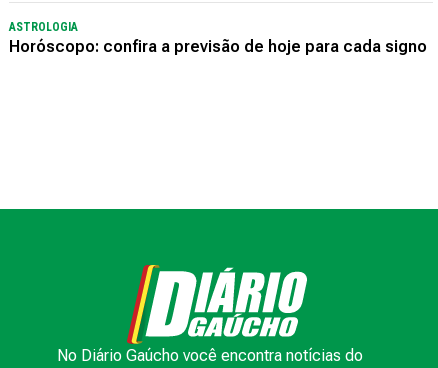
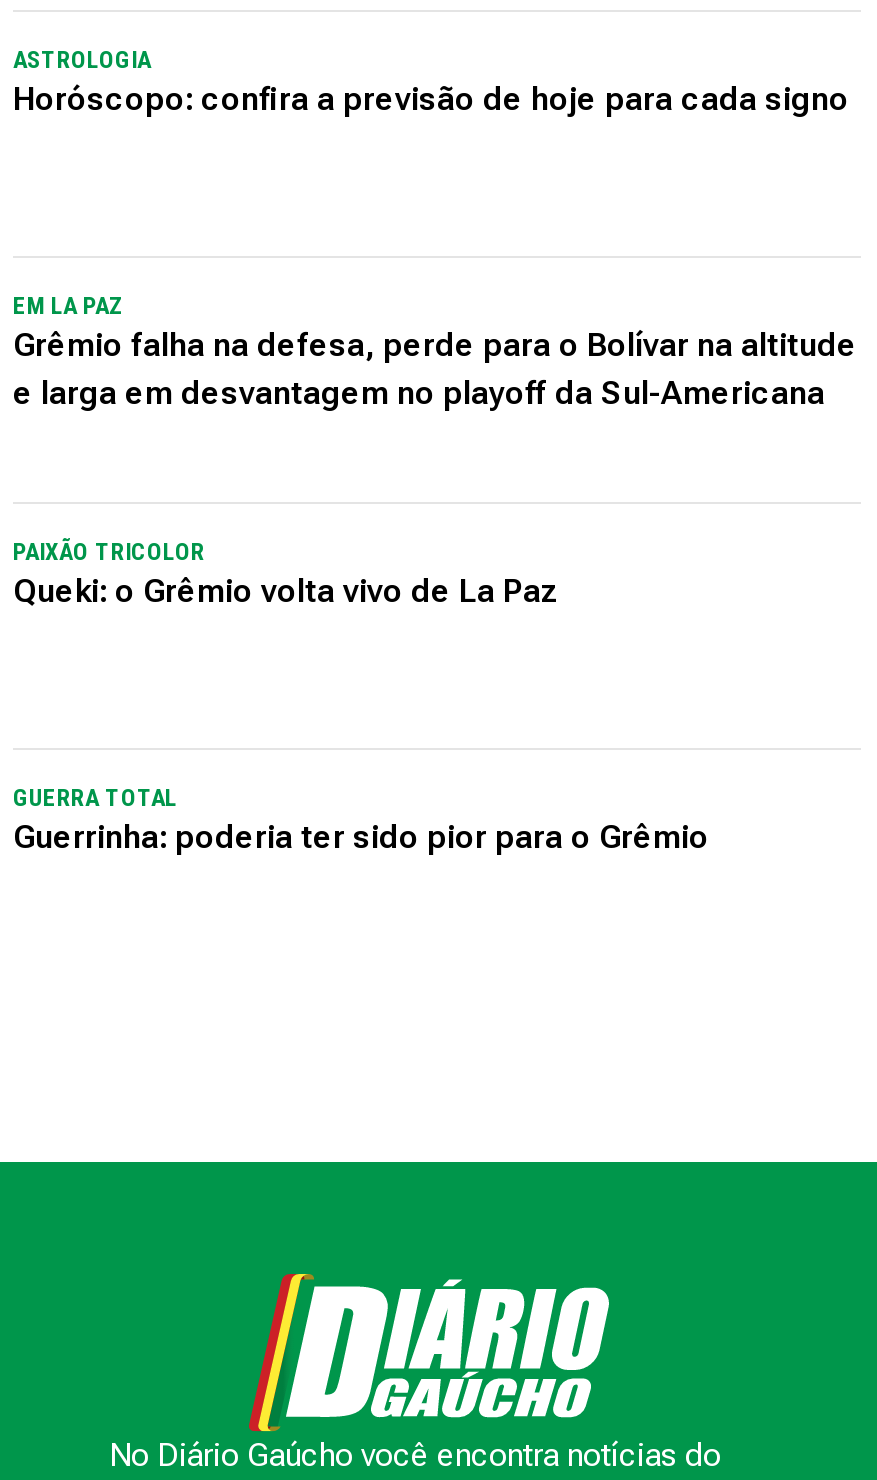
+ EM LA PAZ
+ Grêmio falha na defesa, perde para o Bolívar na altitude
+ e larga em desvantagem no playoff da Sul-Americana

+ PAIXÃO TRICOLOR
+ Queki: o Grêmio volta vivo de La Paz

+ GUERRA TOTAL
+ Guerrinha: poderia ter sido pior para o Grêmio
